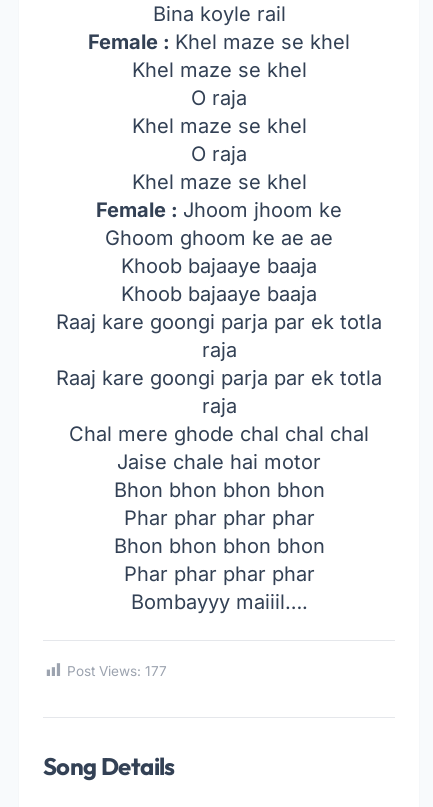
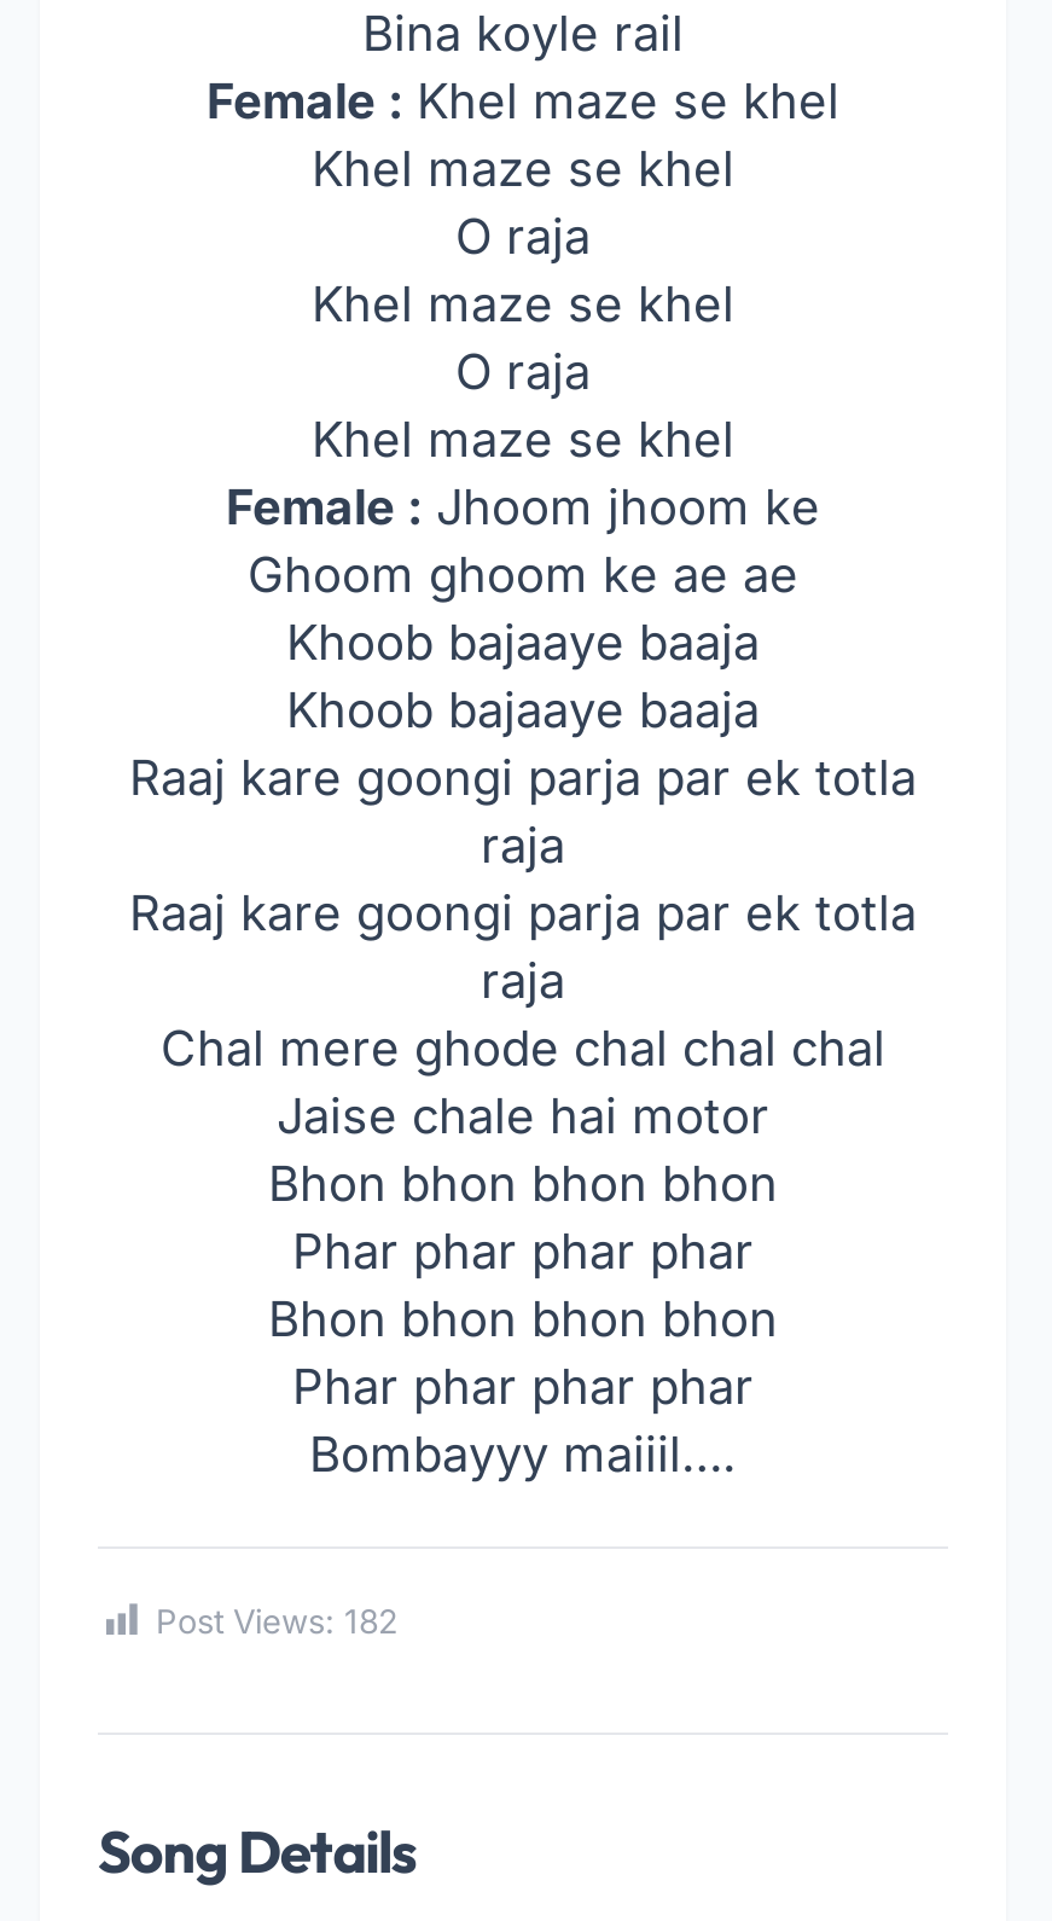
- Post Views: 177
+ Post Views: 182
